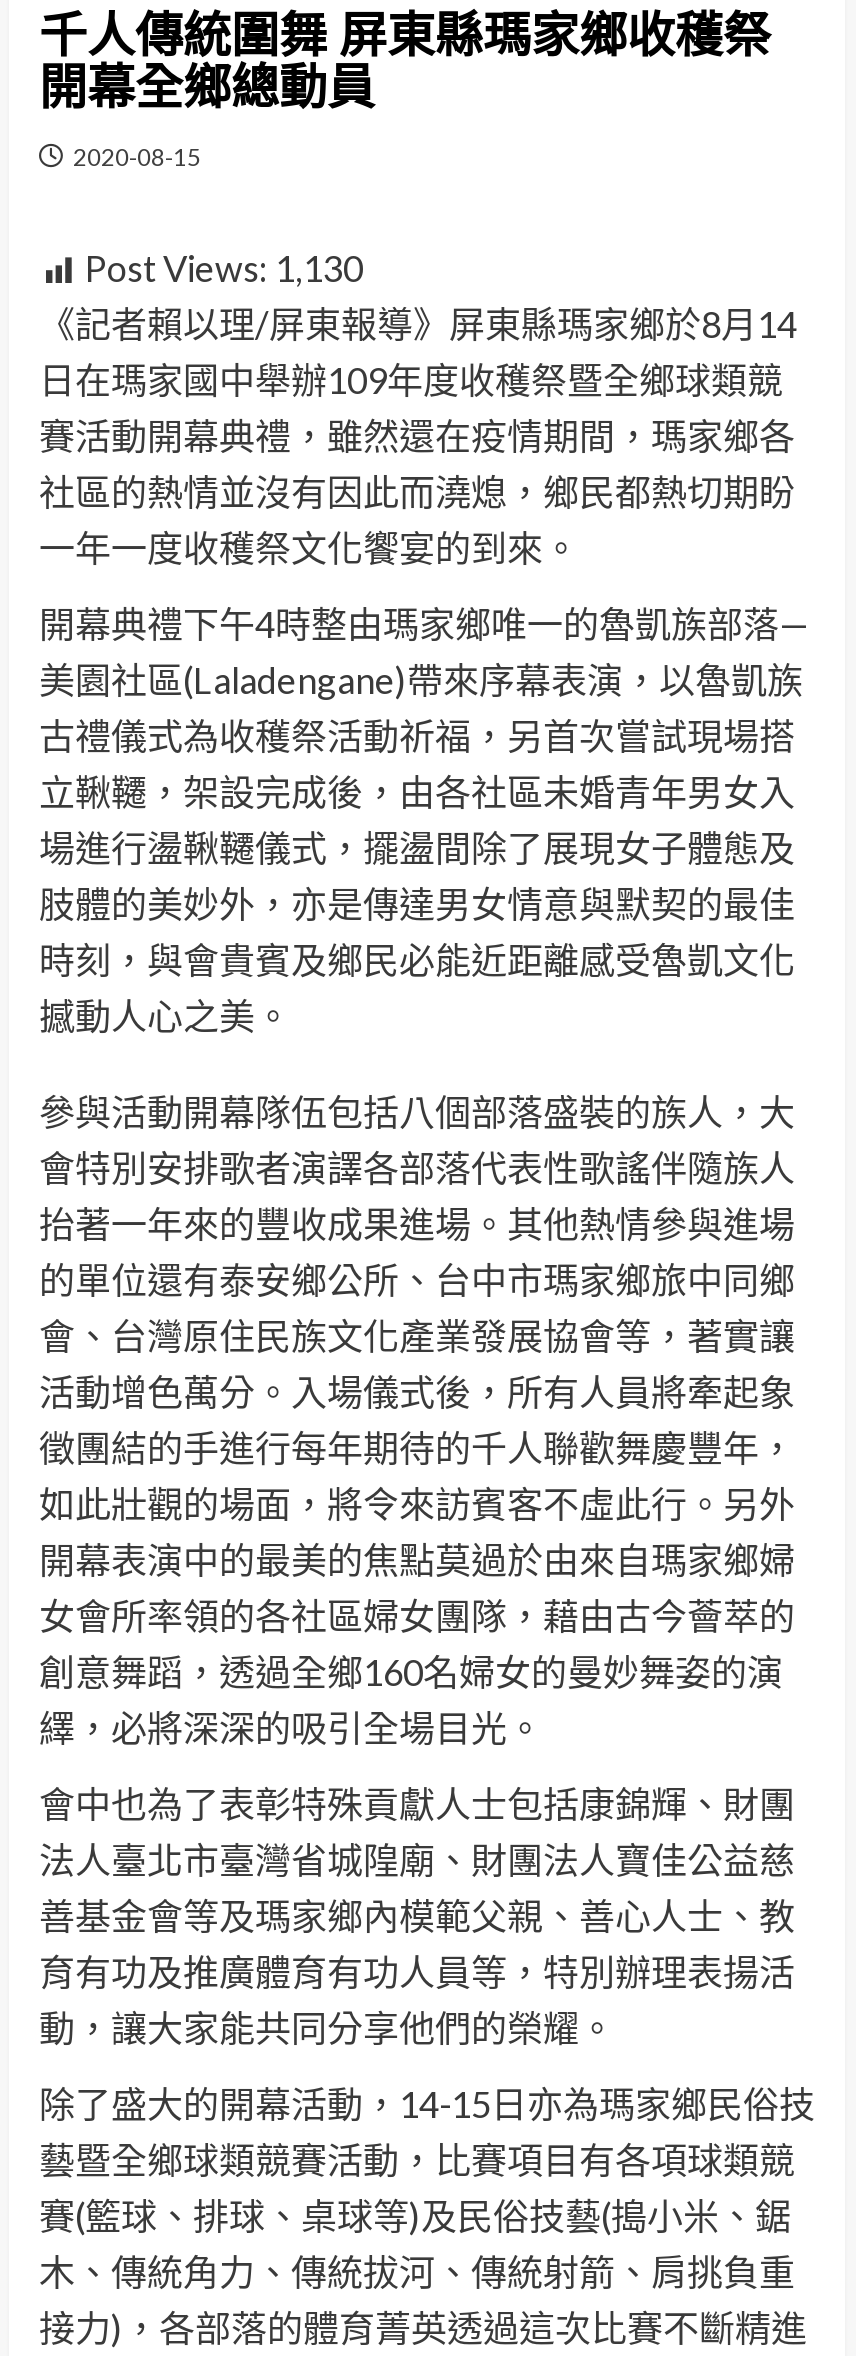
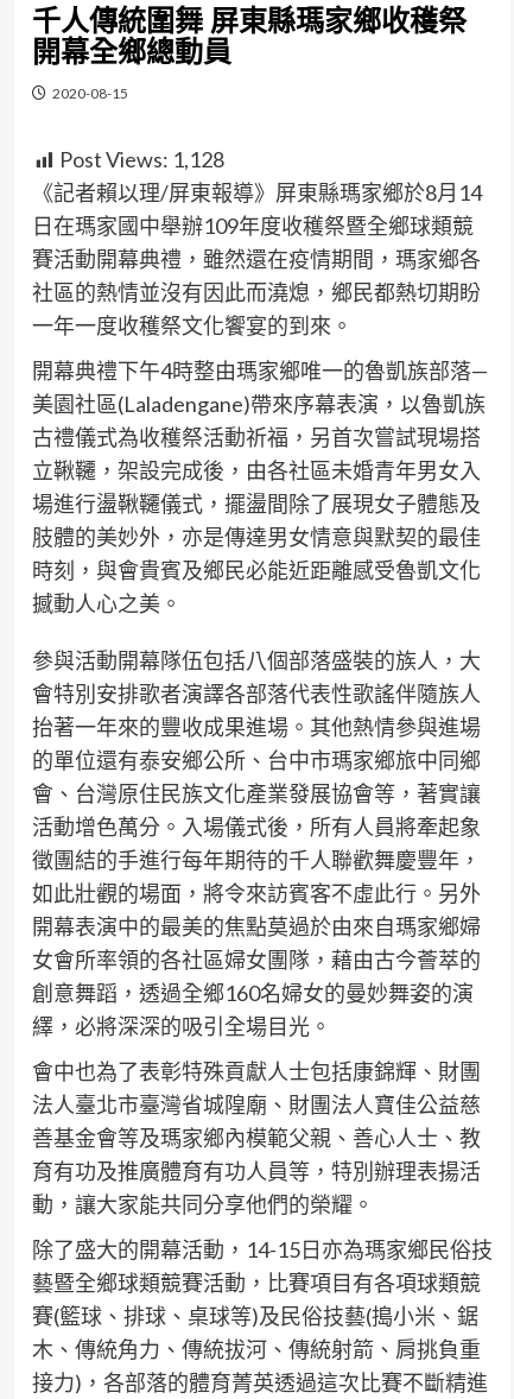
- Post Views: 1,130
+ Post Views: 1,128
